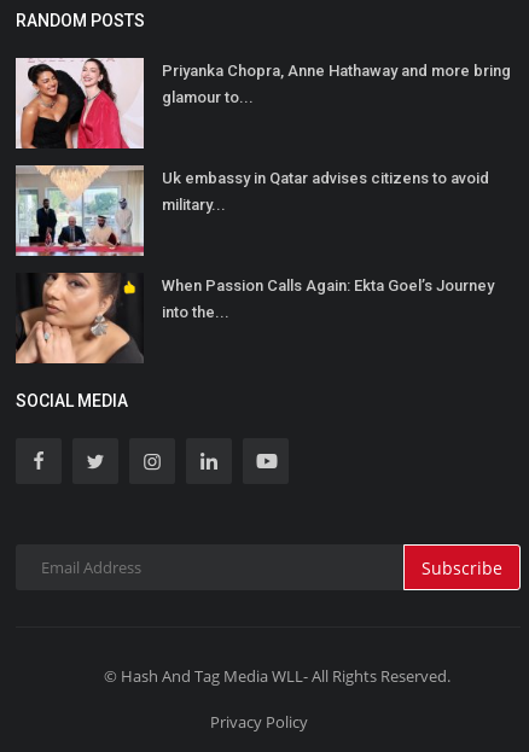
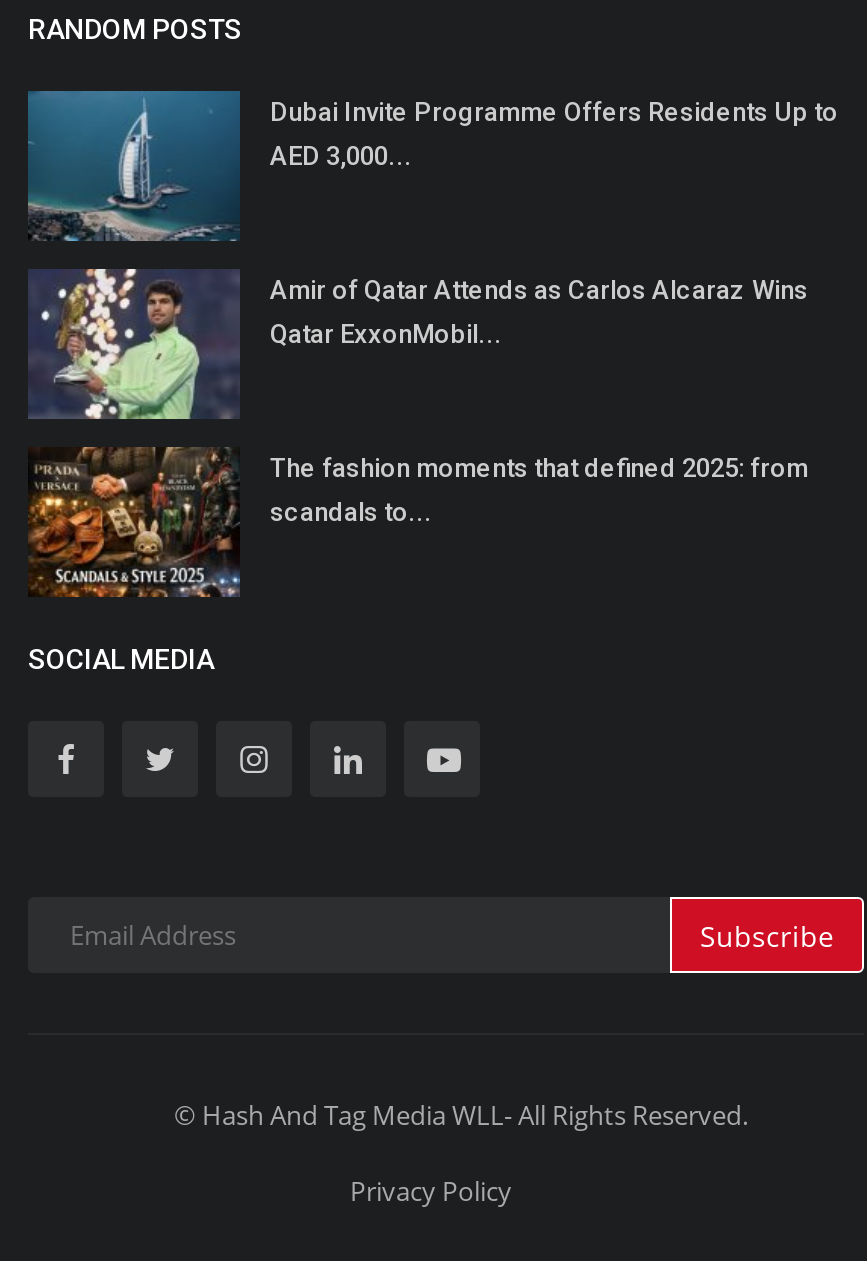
- [image]
- Priyanka Chopra, Anne Hathaway and more bring
+ [image]
+ Dubai Invite Programme Offers Residents Up to

- glamour to...
+ AED 3,000...

- [image]
- Uk embassy in Qatar advises citizens to avoid
+ [image]
+ Amir of Qatar Attends as Carlos Alcaraz Wins

- military...
+ Qatar ExxonMobil...

- [image]
- When Passion Calls Again: Ekta Goel’s Journey
+ [image]
+ The fashion moments that defined 2025: from

- into the...
+ scandals to...
